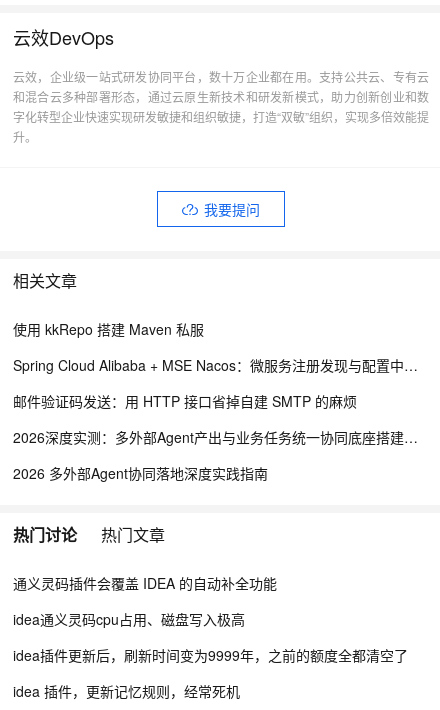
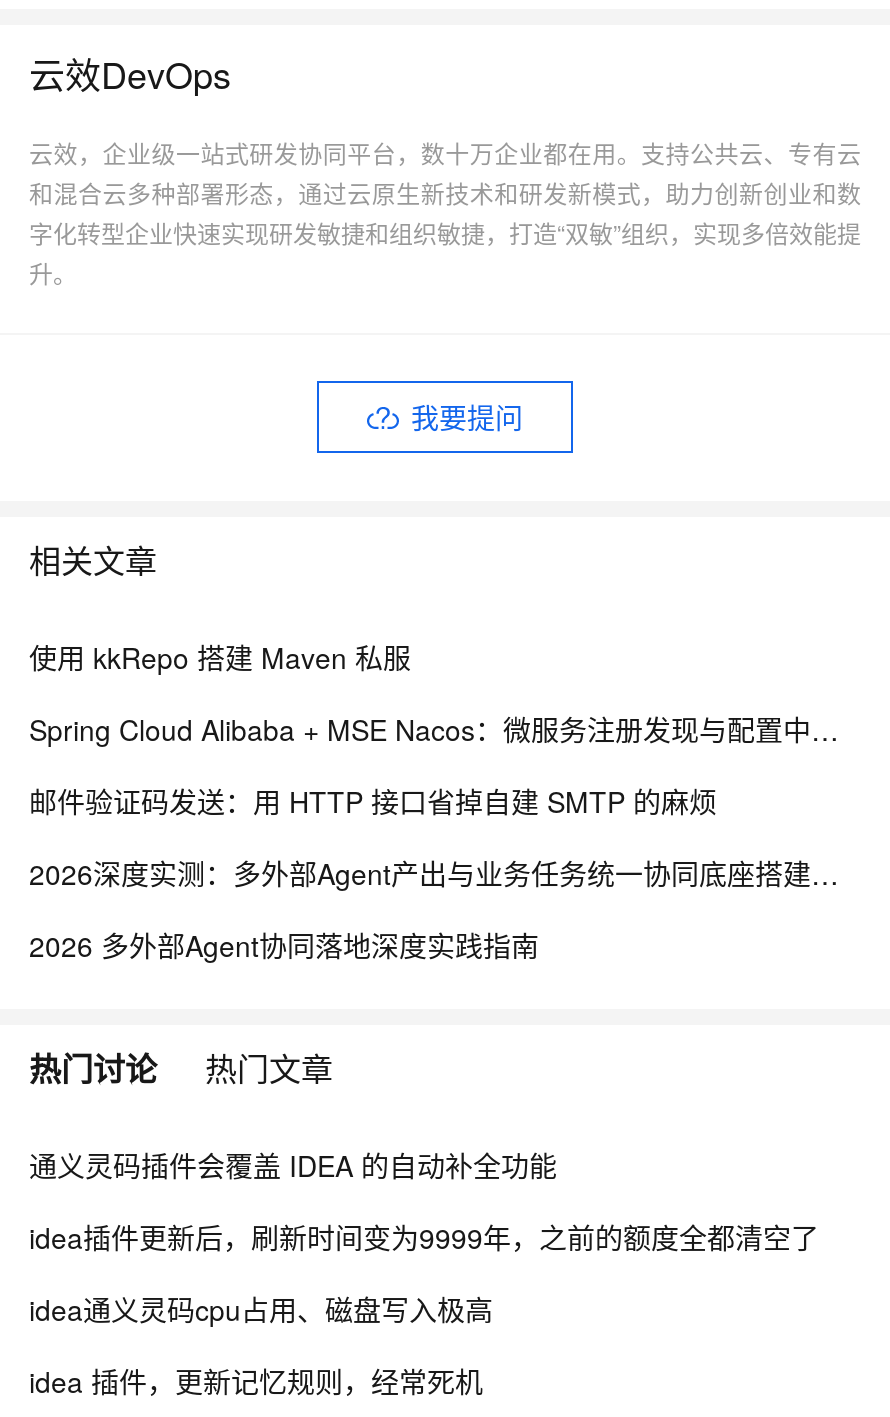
moved down: idea通义灵码cpu占用、磁盘写入极高

moved up: idea插件更新后，刷新时间变为9999年，之前的额度全都清空了
